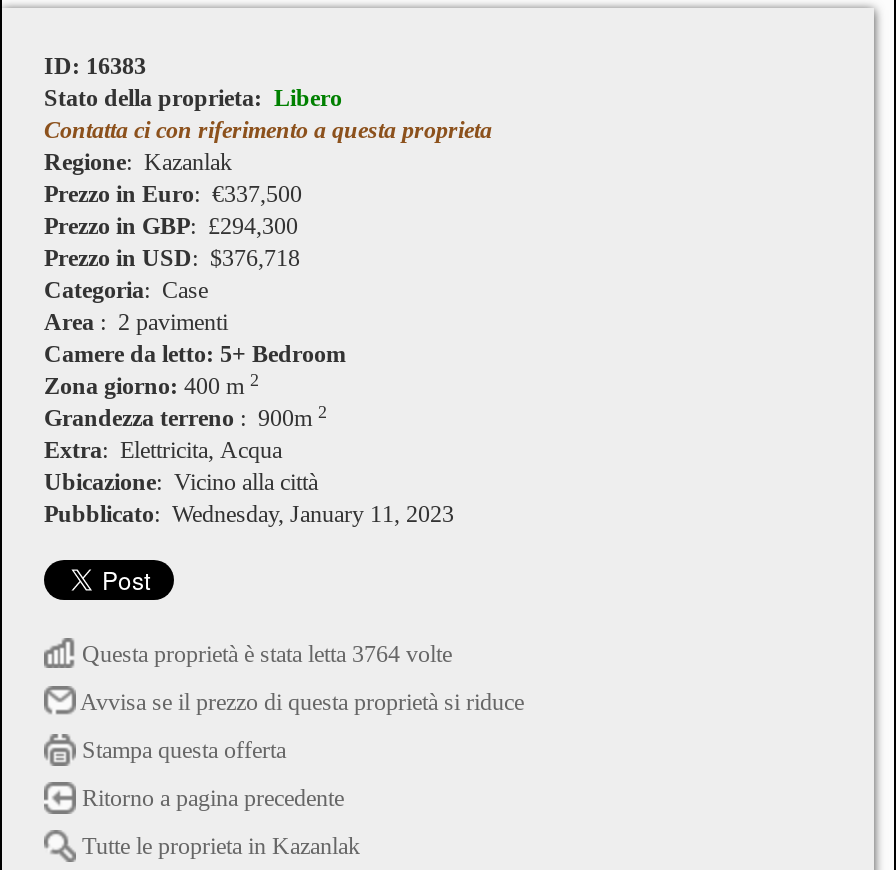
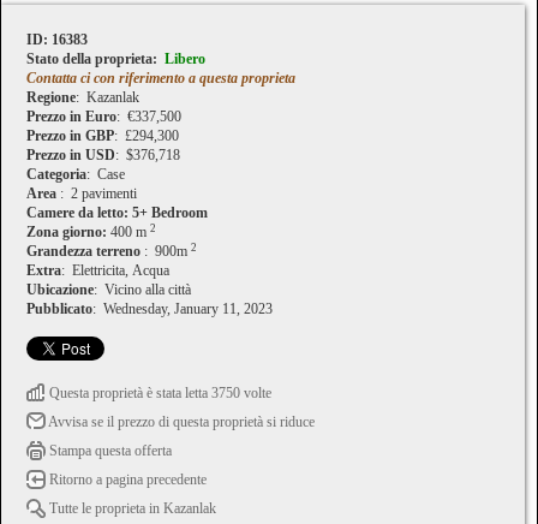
- Questa proprietà è stata letta 3764 volte
+ Questa proprietà è stata letta 3750 volte
